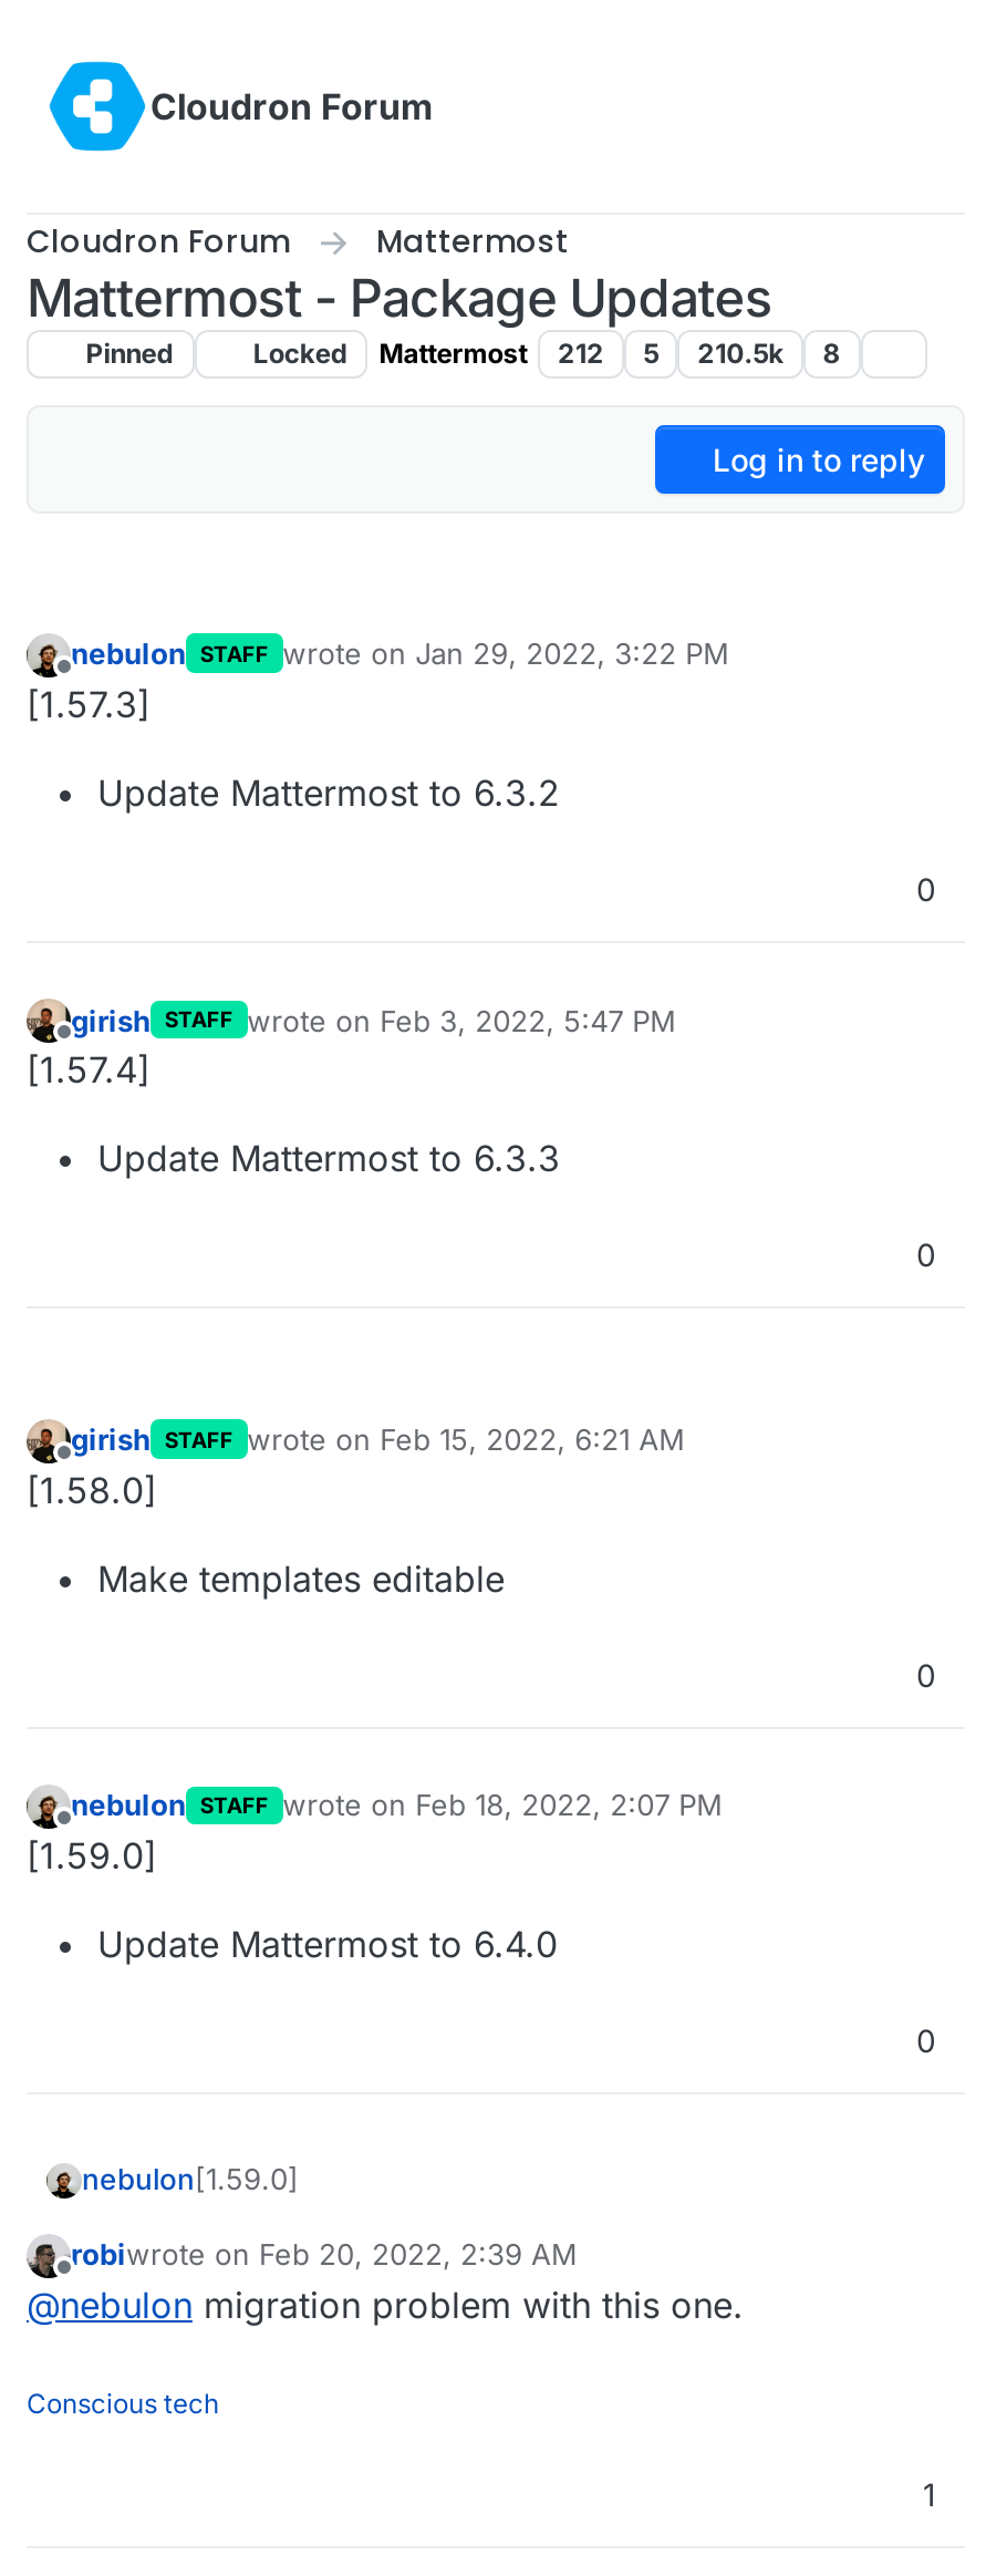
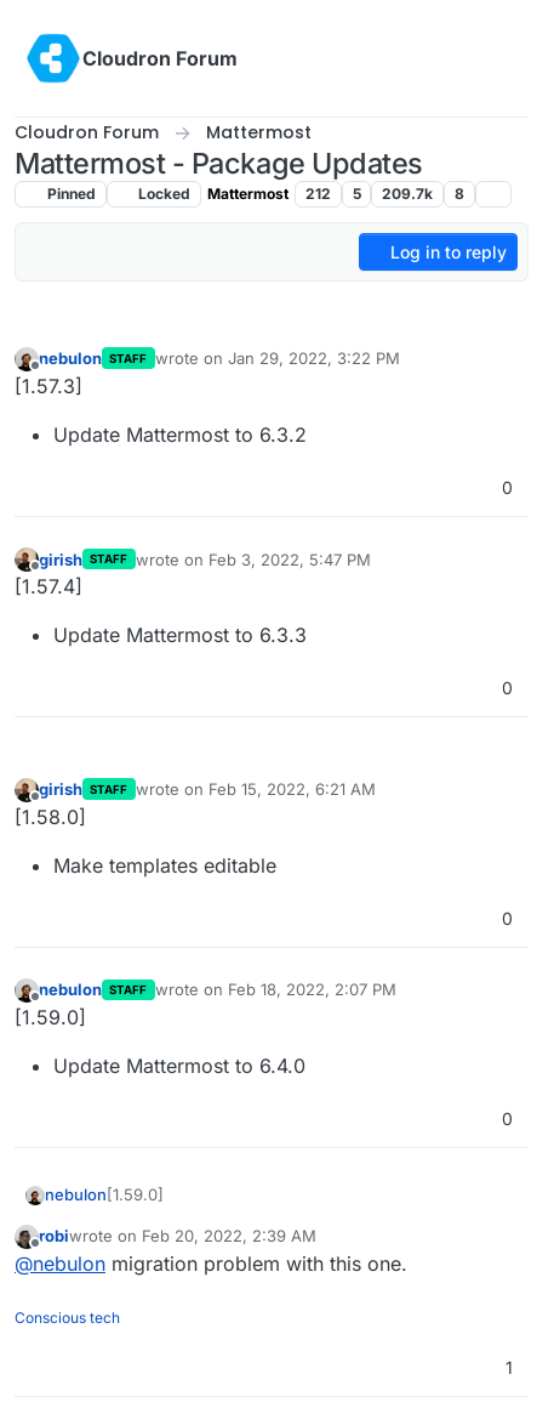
- Locked Mattermost 212 5 210.5k 8
+ Locked Mattermost 212 5 209.7k 8
